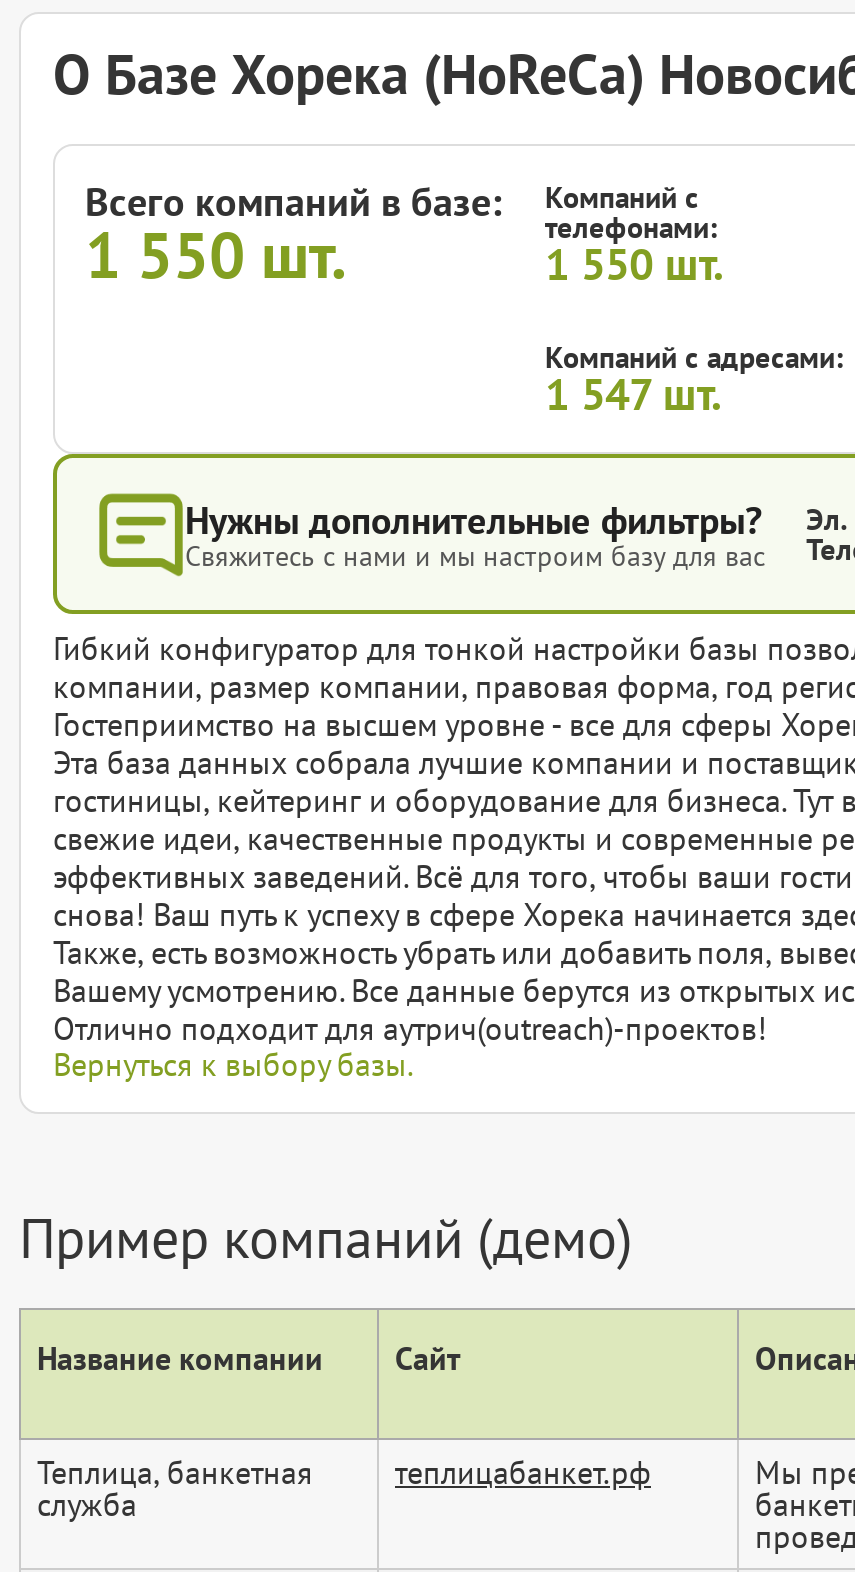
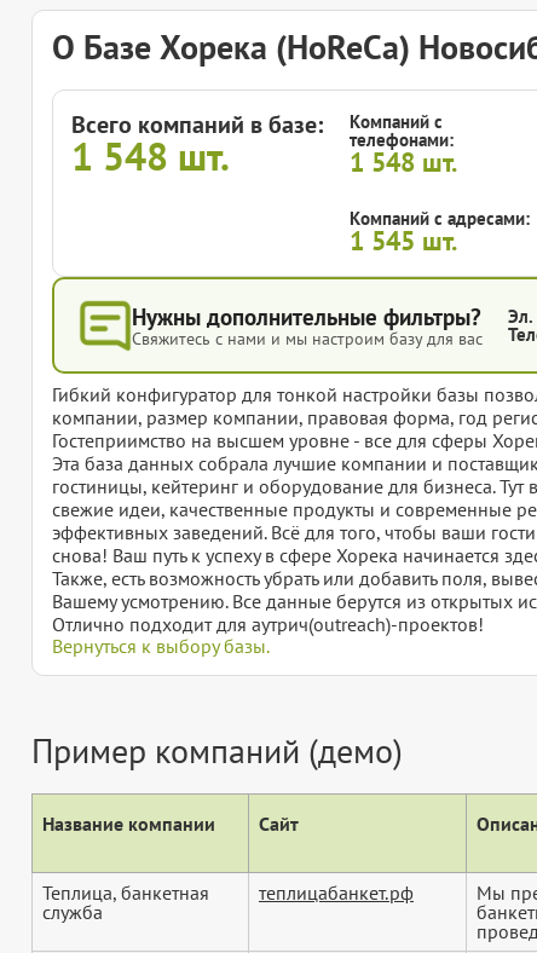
- 1 550шт.
+ 1 548шт.

- 1 550шт.
+ 1 548шт.

- 1 547шт.
+ 1 545шт.
